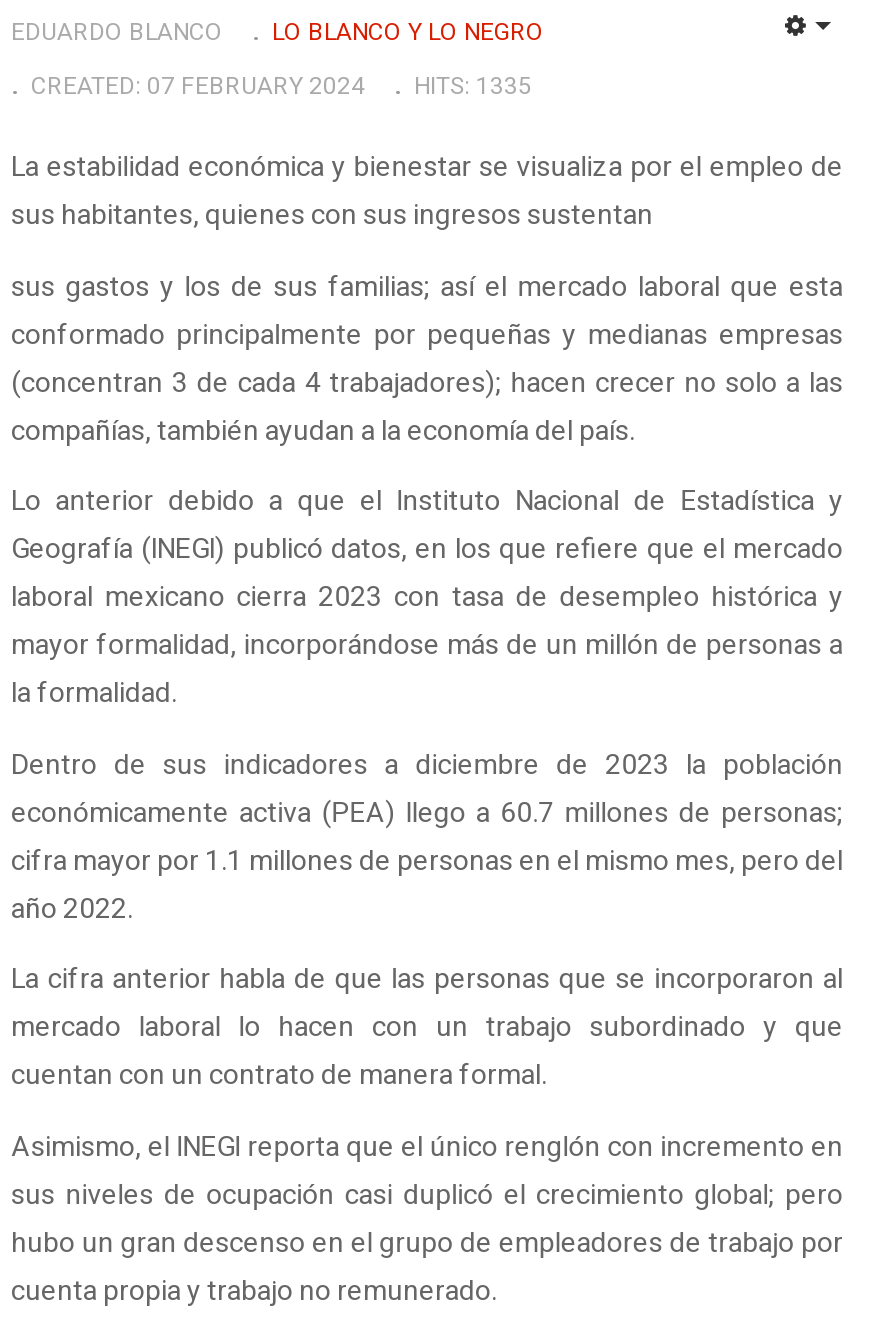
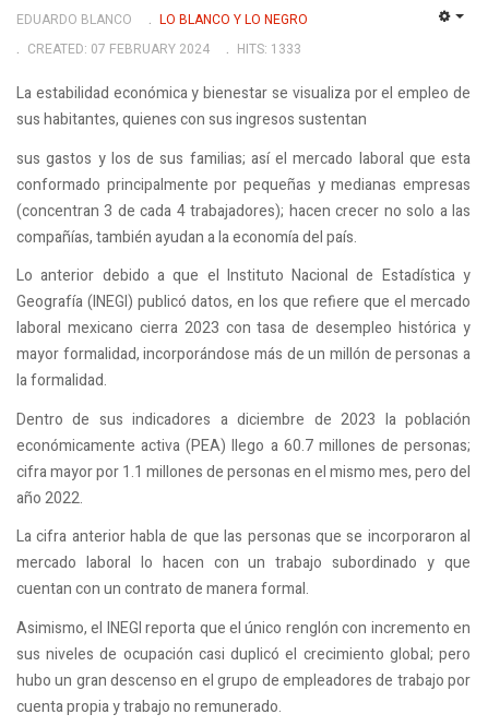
- CREATED: 07 FEBRUARY 2024 HITS: 1335
+ CREATED: 07 FEBRUARY 2024 HITS: 1333
